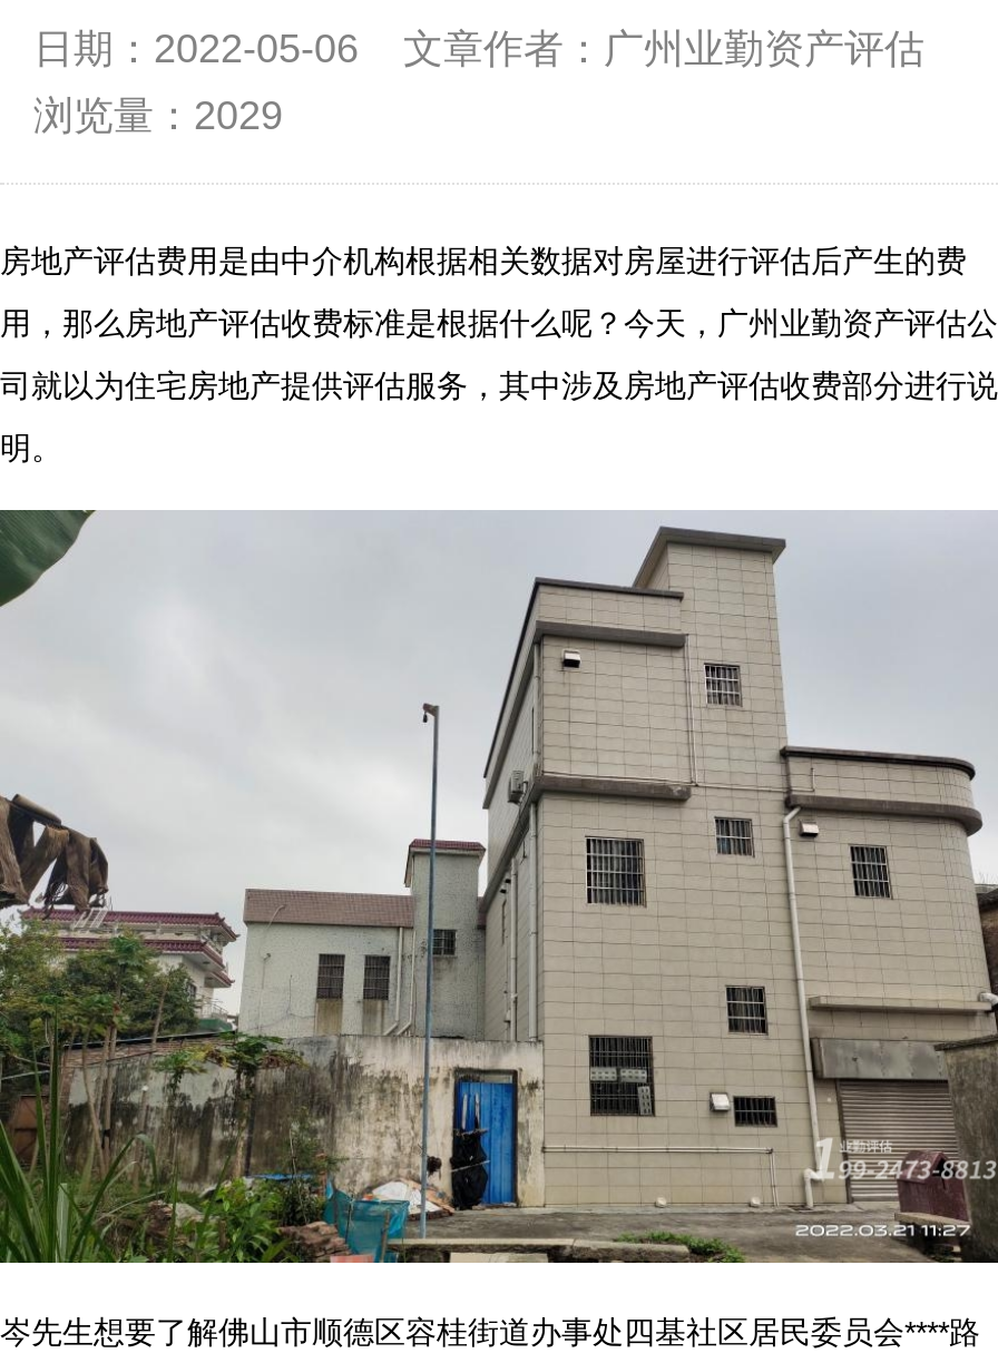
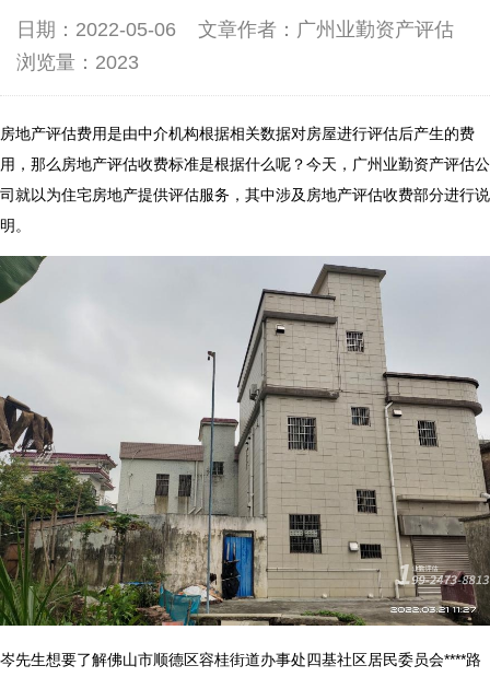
- 浏览量：2029
+ 浏览量：2023
